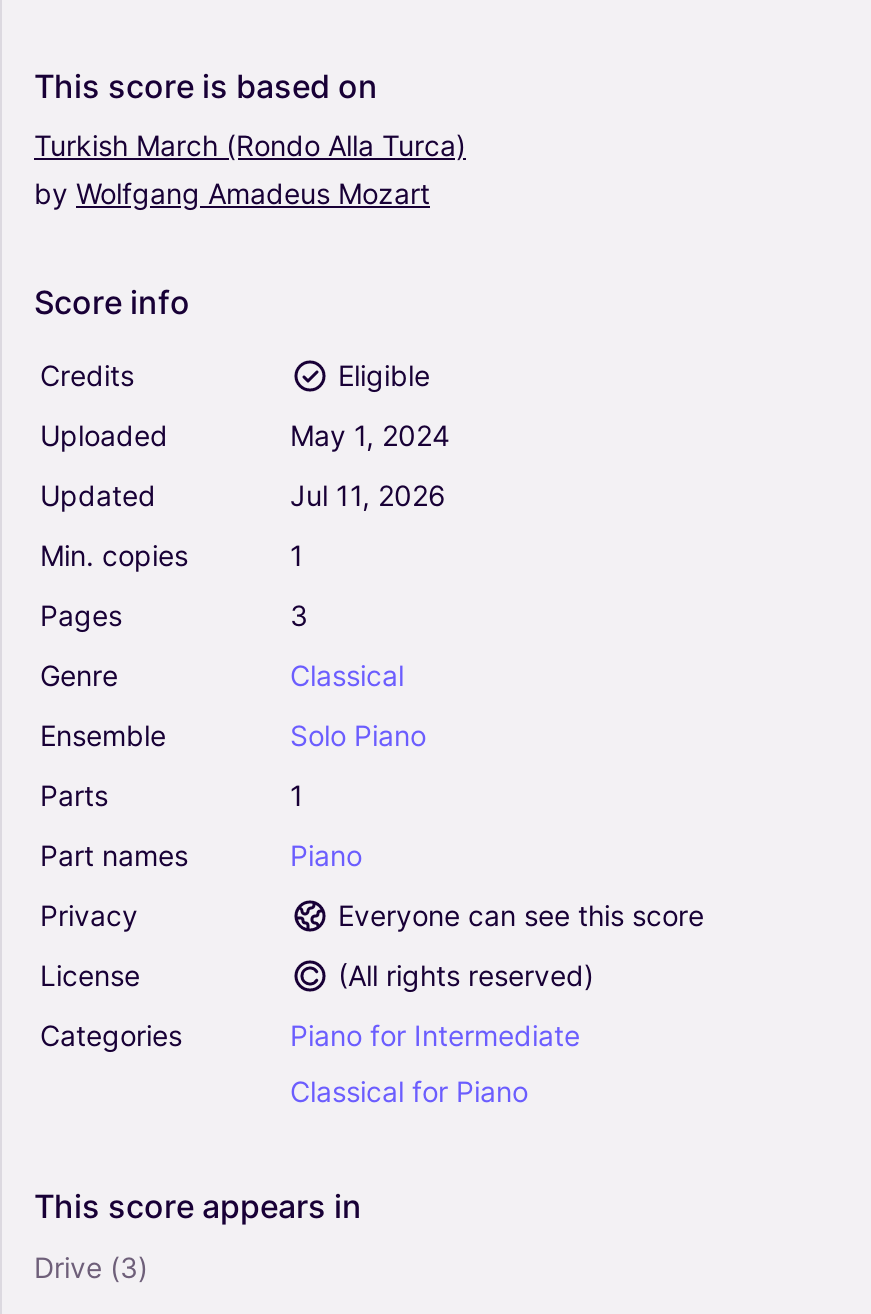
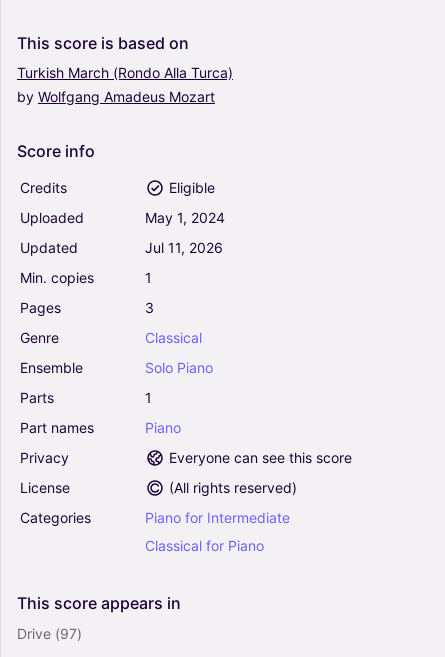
- Drive (3)
+ Drive (97)
